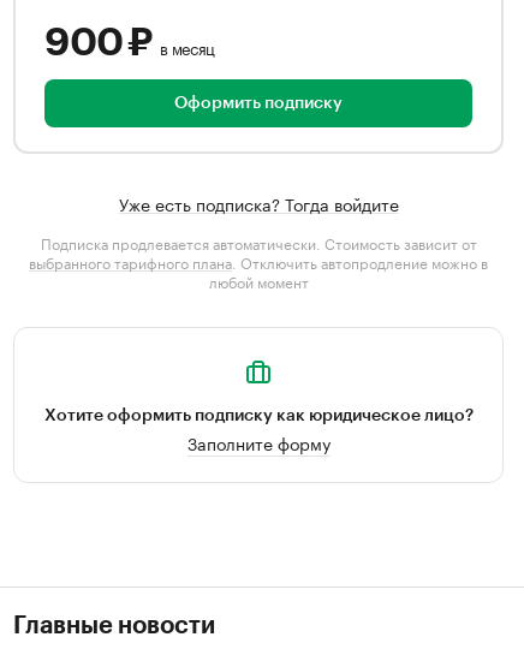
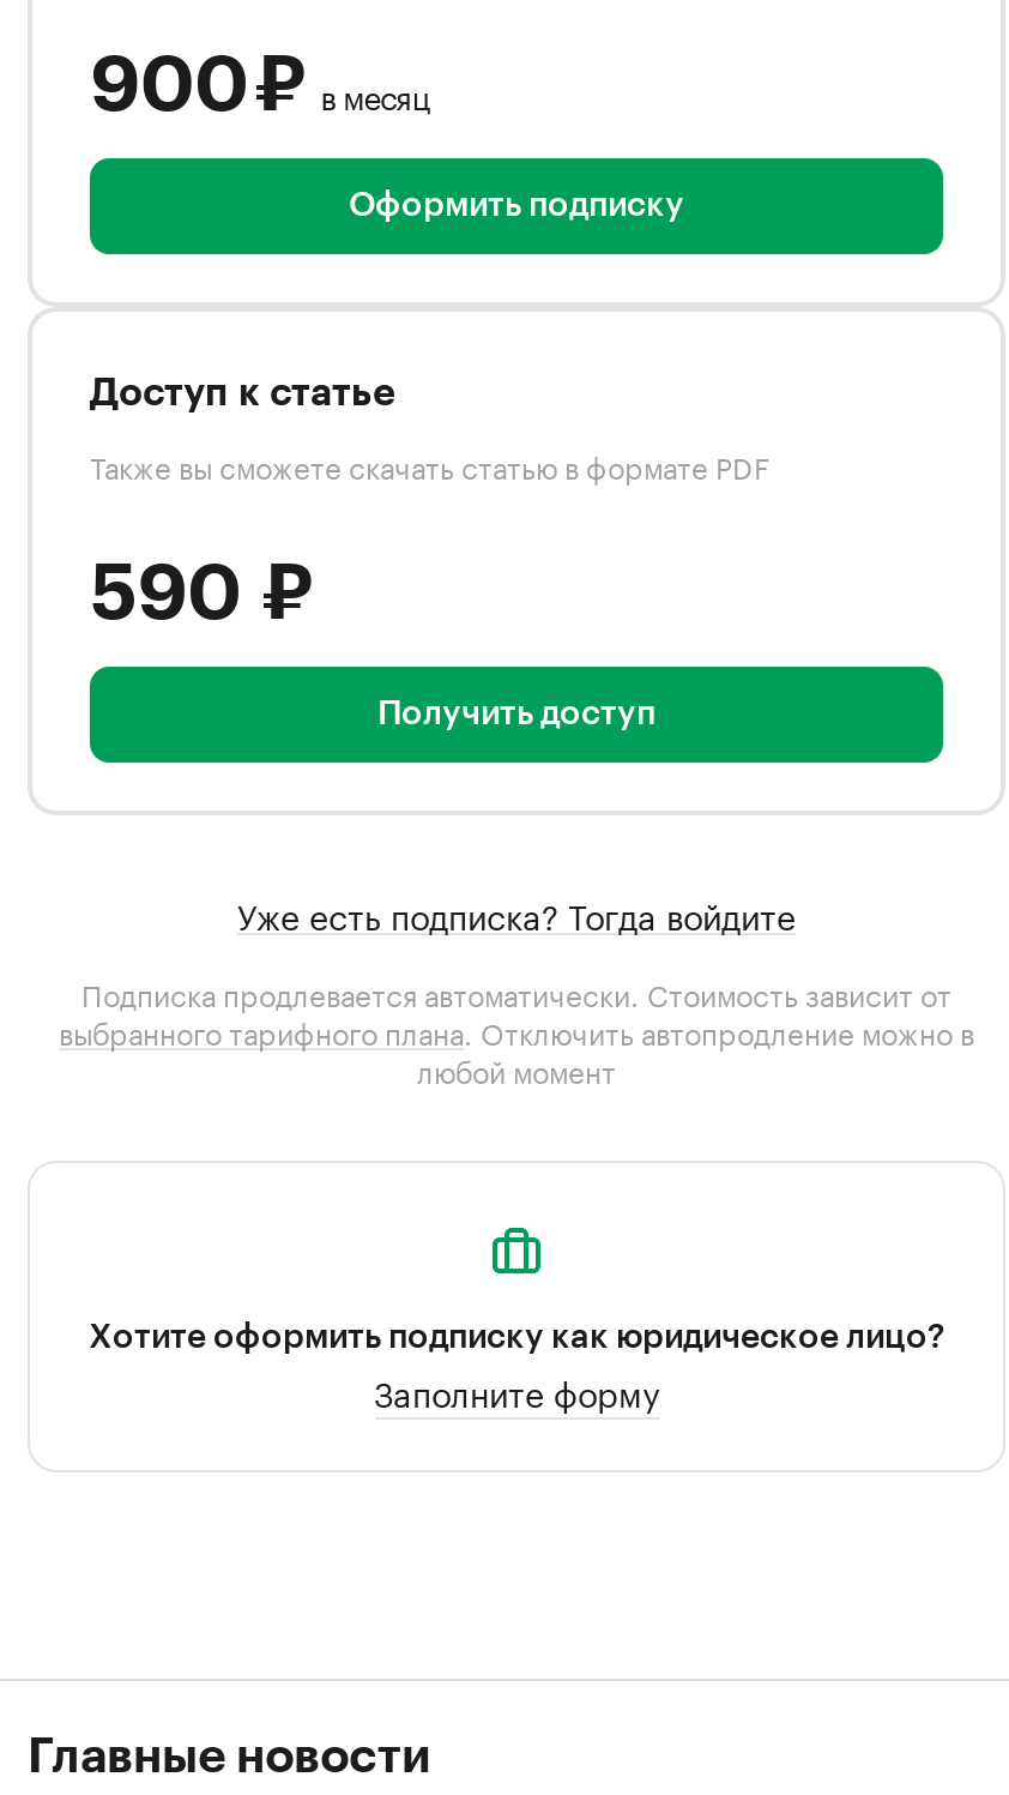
+ Доступ к статье
+ Также вы сможете скачать статью в формате PDF
+ 590 ₽
+ Получить доступ
